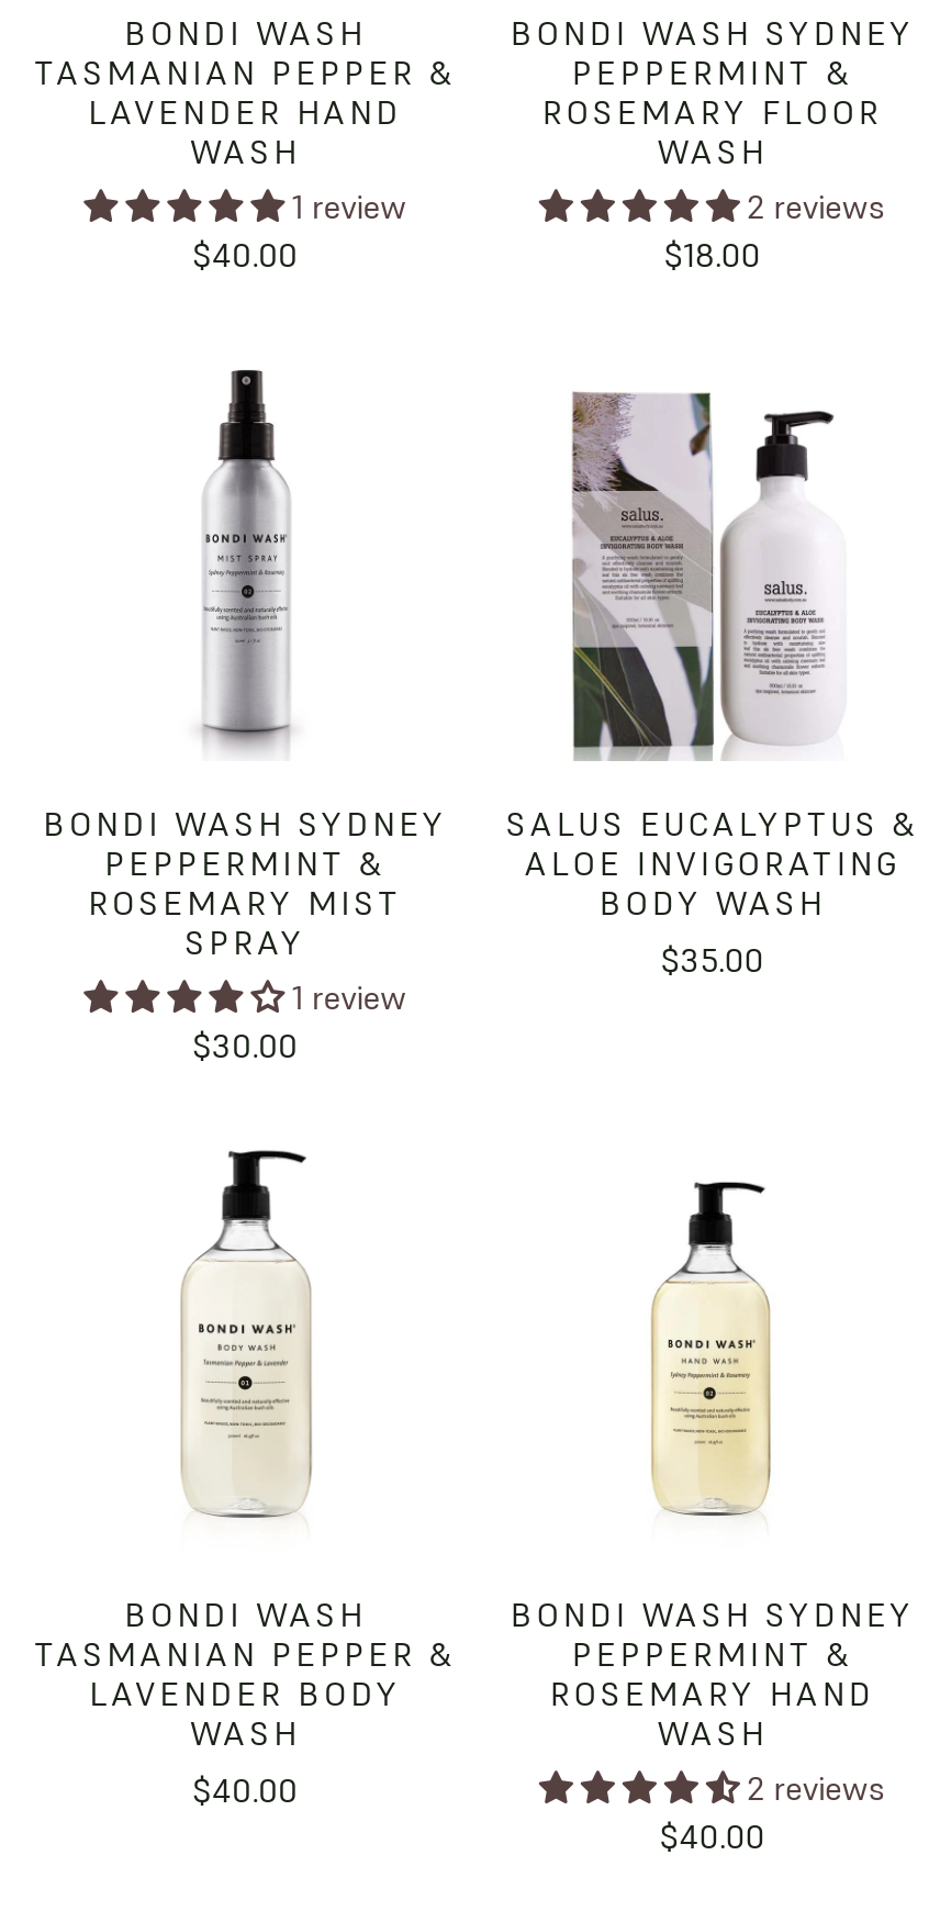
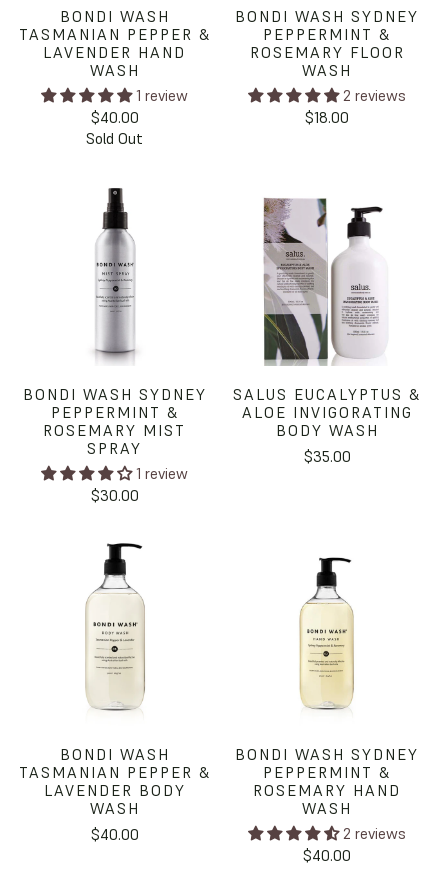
+ Sold Out
